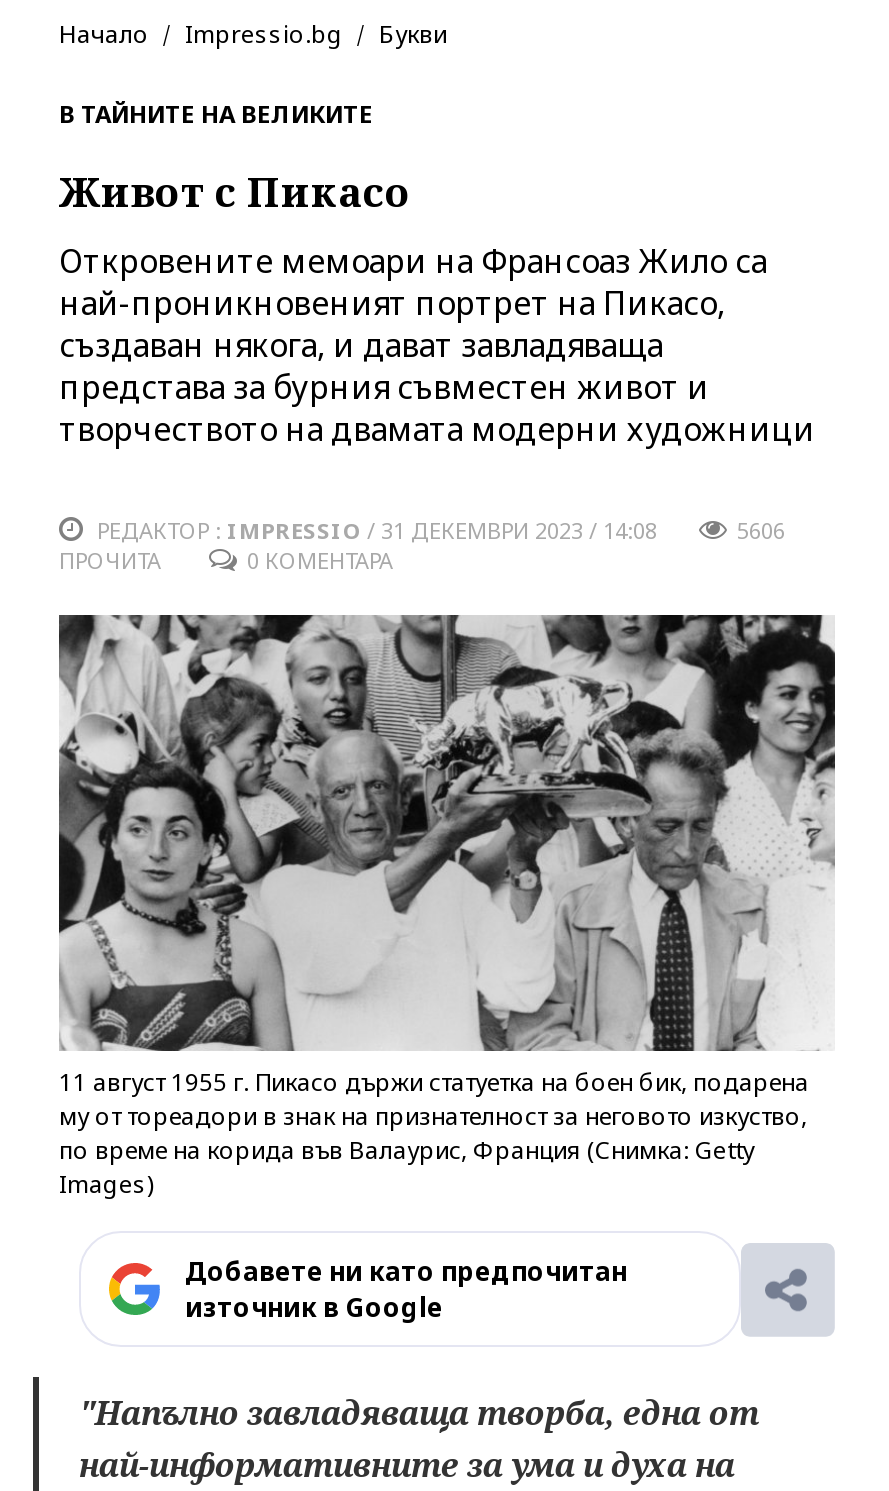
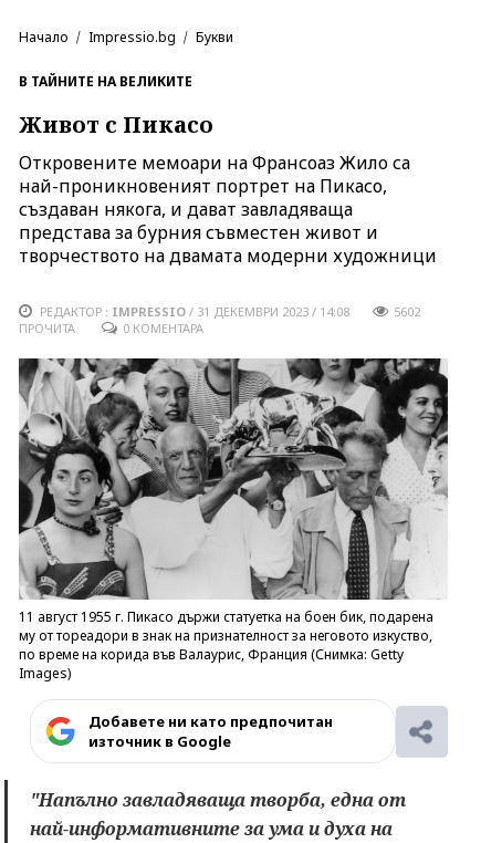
- 5606
+ 5602
